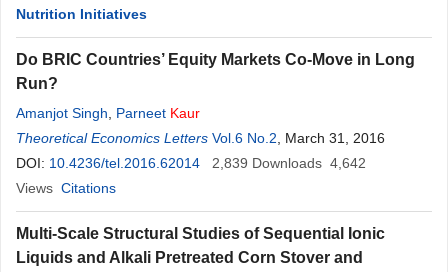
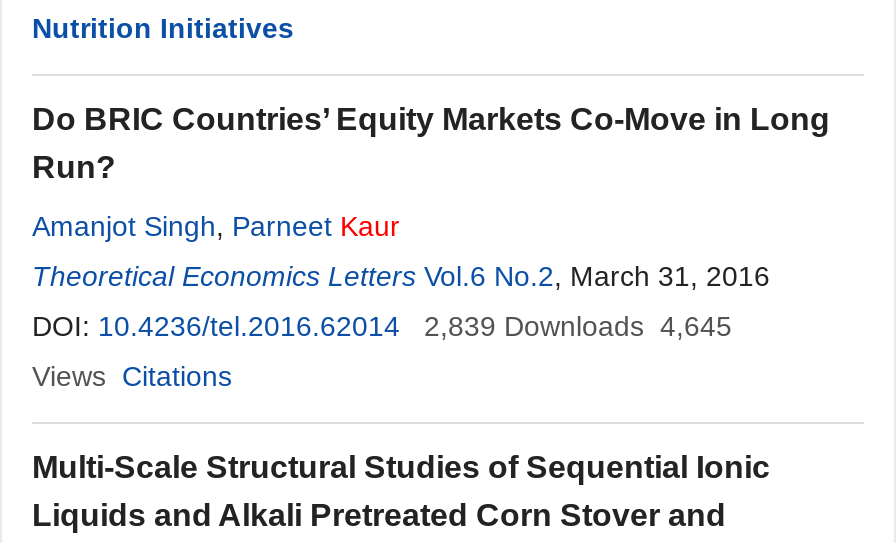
- DOI: 10.4236/tel.2016.62014 2,839 Downloads 4,642
+ DOI: 10.4236/tel.2016.62014 2,839 Downloads 4,645
